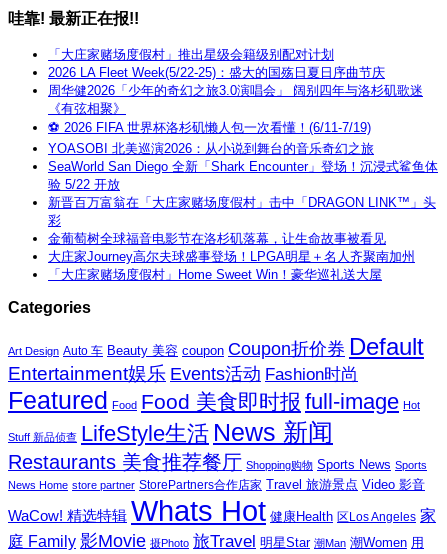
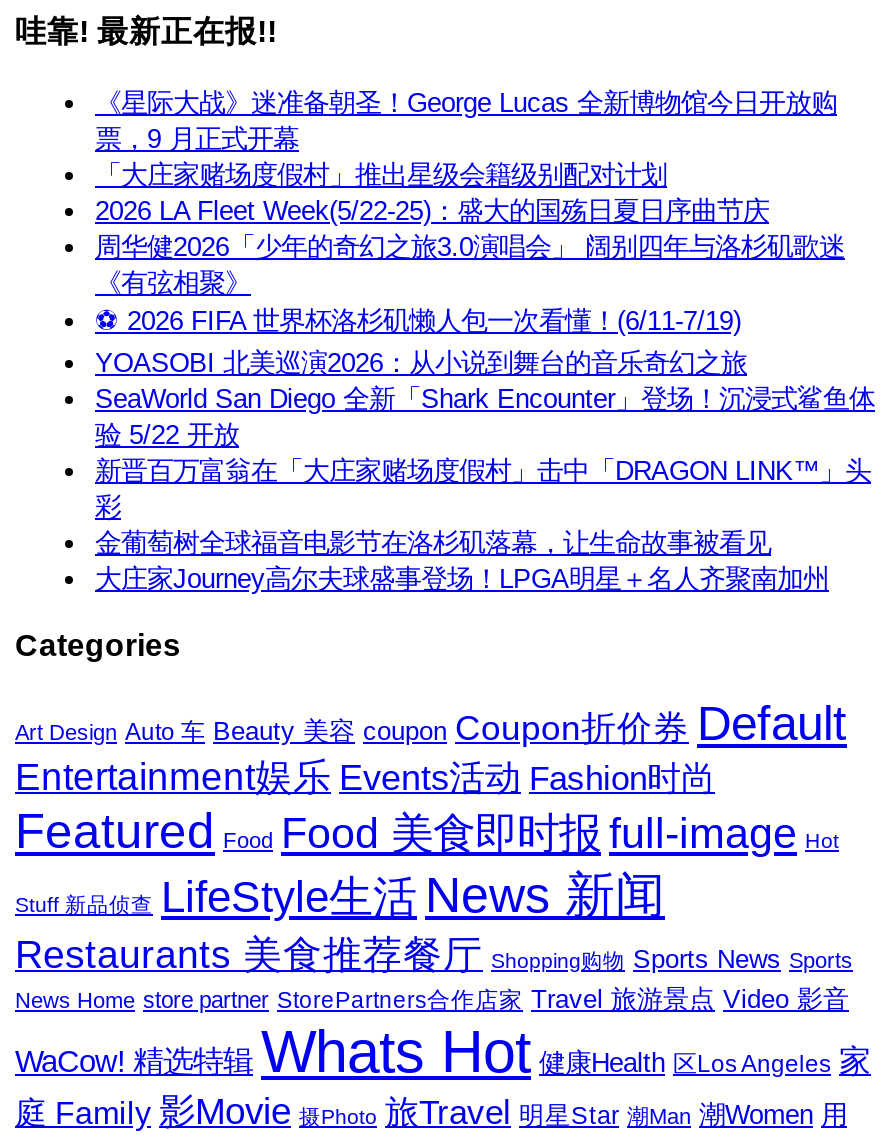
+ 《星际大战》迷准备朝圣！George Lucas 全新博物馆今日开放购
+ 票，9 月正式开幕

moved down: 「大庄家赌场度假村」推出星级会籍级别配对计划 | 2026 LA Fleet Week(5/22-25)：盛大的国殇日夏日序曲节庆 | 周华健2026「少年的奇幻之旅3.0演唱会」 阔别四年与洛杉矶歌迷 | ... | 金葡萄树全球福音电影节在洛杉矶落幕，让生命故事被看见 | 大庄家Journey高尔夫球盛事登场！LPGA明星＋名人齐聚南加州

- 「大庄家赌场度假村」Home Sweet Win！豪华巡礼送大屋
